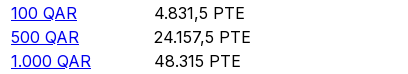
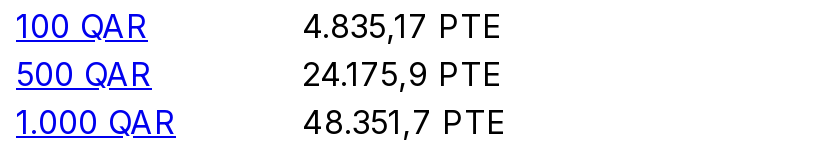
- 4.831,5 PTE
+ 4.835,17 PTE

- 24.157,5 PTE
+ 24.175,9 PTE

- 48.315 PTE
+ 48.351,7 PTE
